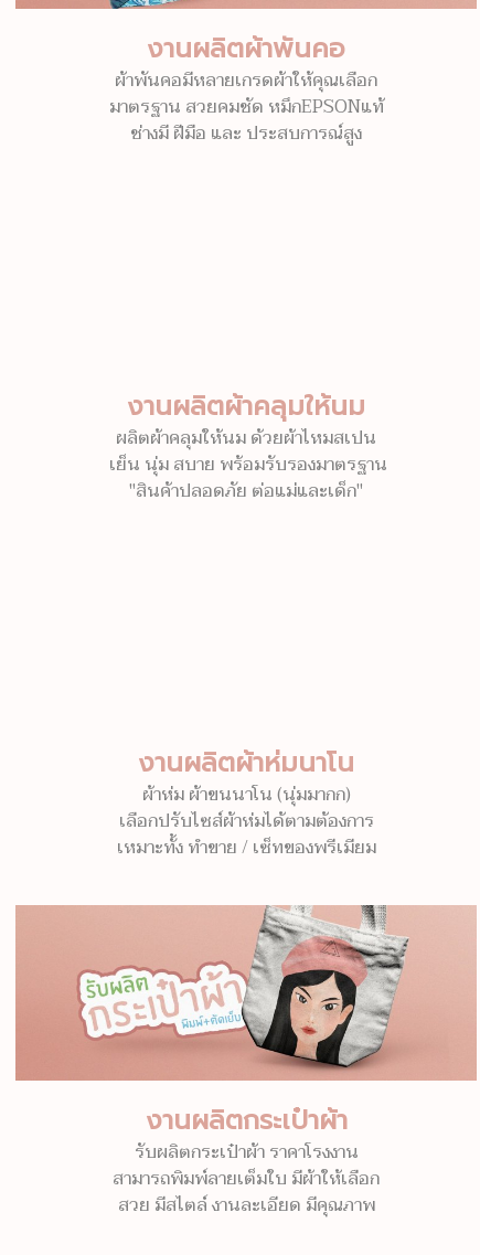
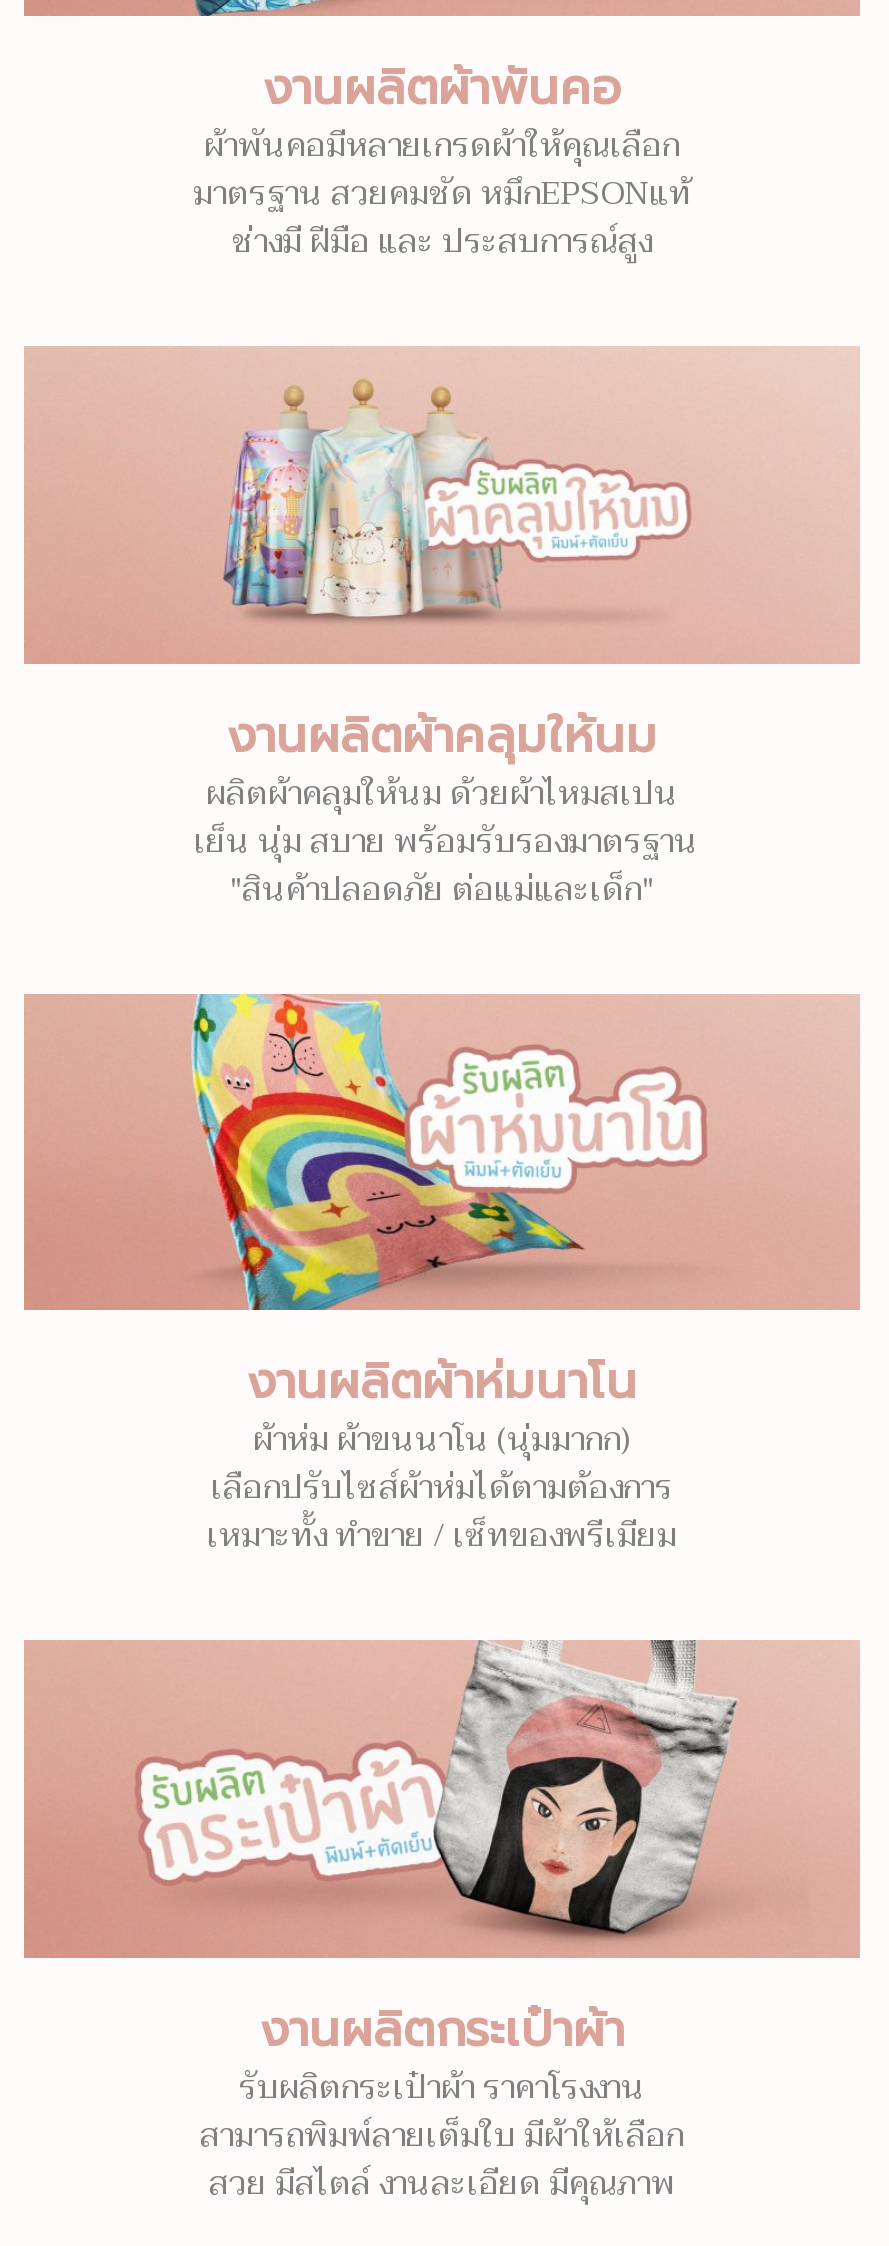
+ [image]

+ [image]
